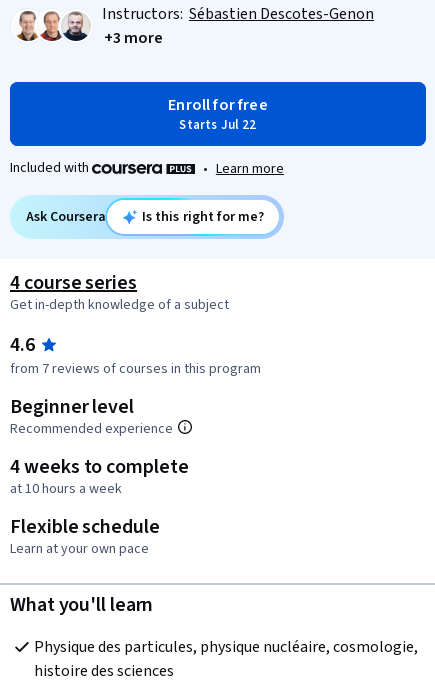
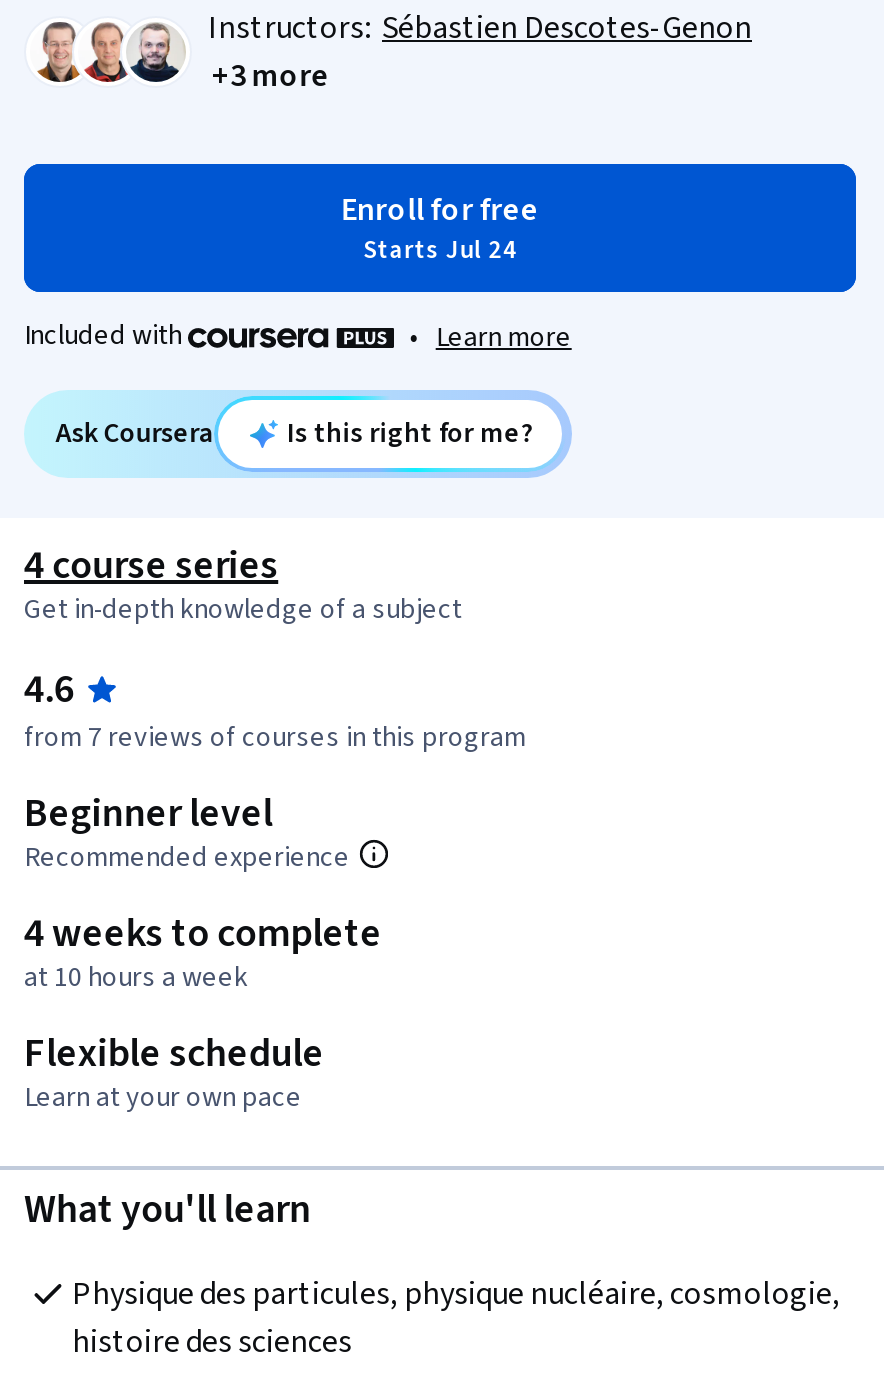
- Starts Jul 22
+ Starts Jul 24
